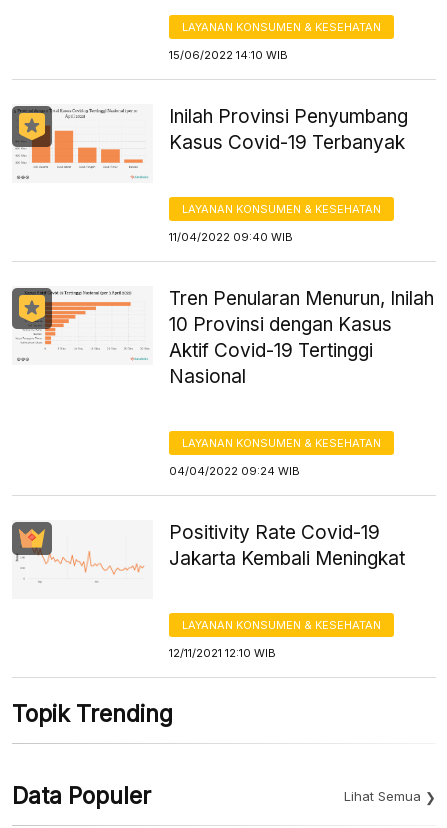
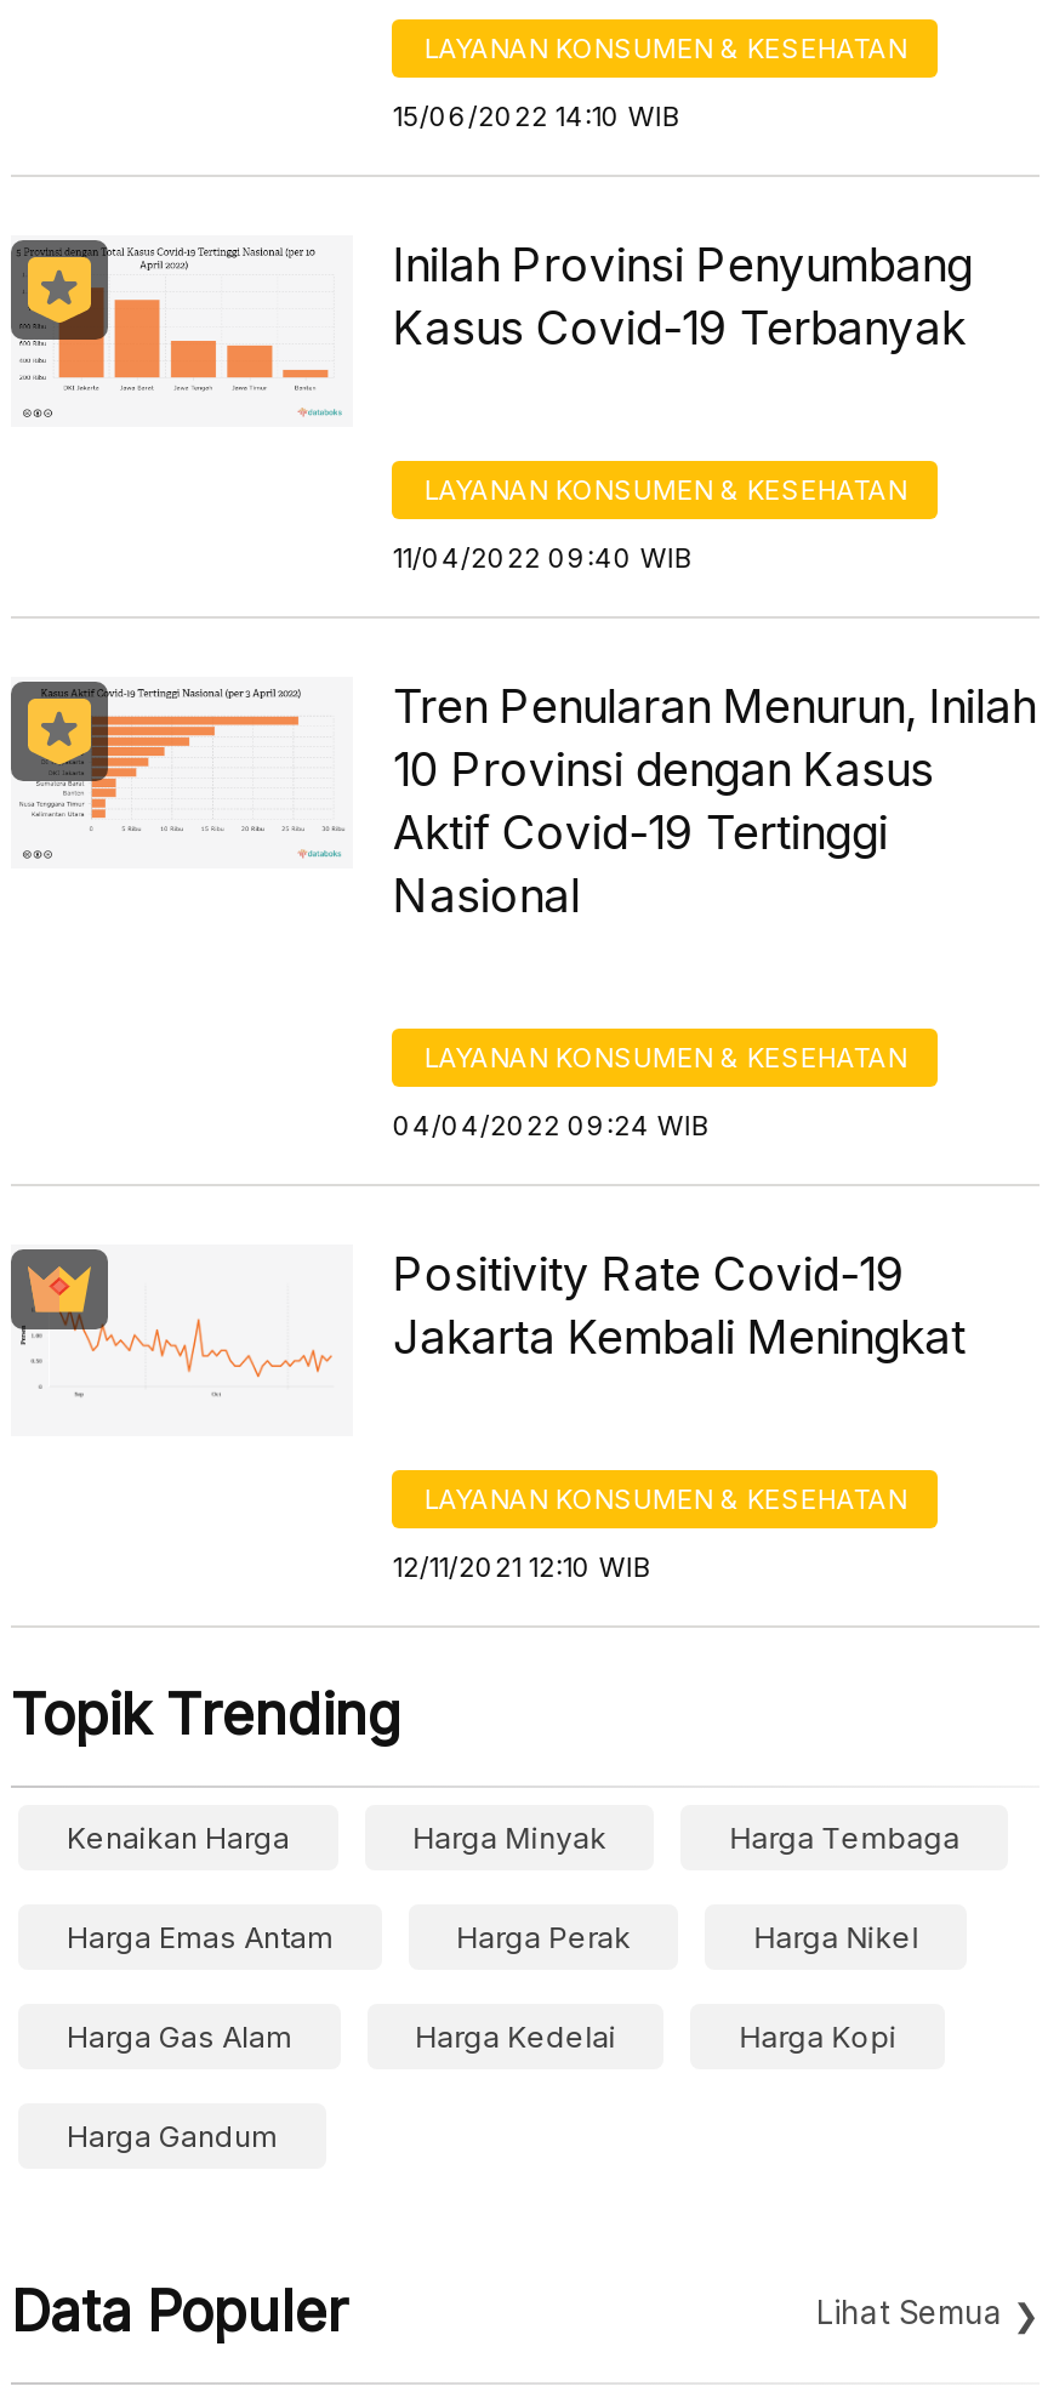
+ Kenaikan Harga
+ Harga Minyak
+ Harga Tembaga
+ Harga Emas Antam
+ Harga Perak
+ Harga Nikel
+ Harga Gas Alam
+ Harga Kedelai
+ Harga Kopi
+ Harga Gandum
